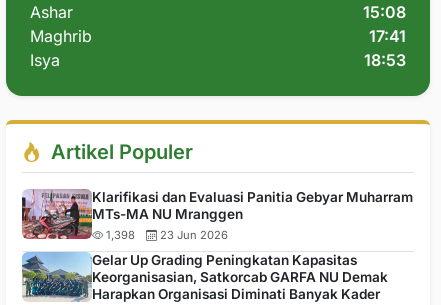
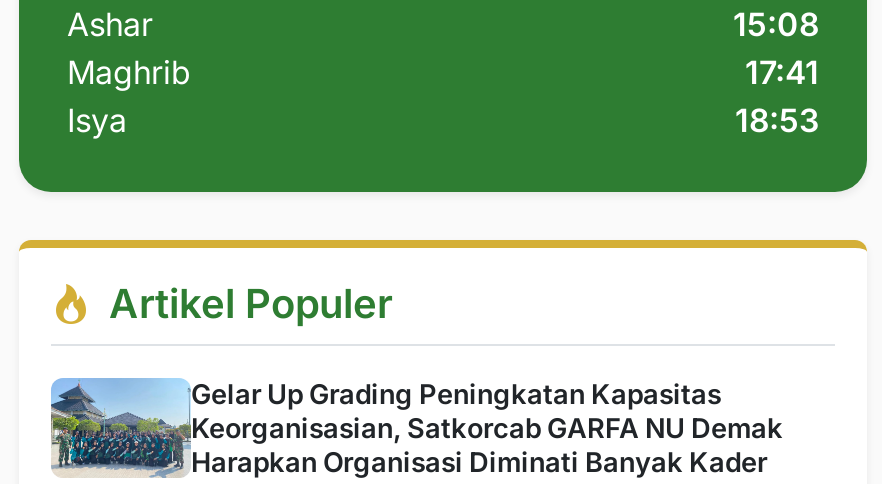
- [image]
- Klarifikasi dan Evaluasi Panitia Gebyar Muharram
- MTs-MA NU Mranggen
- 1,398
- 23 Jun 2026
